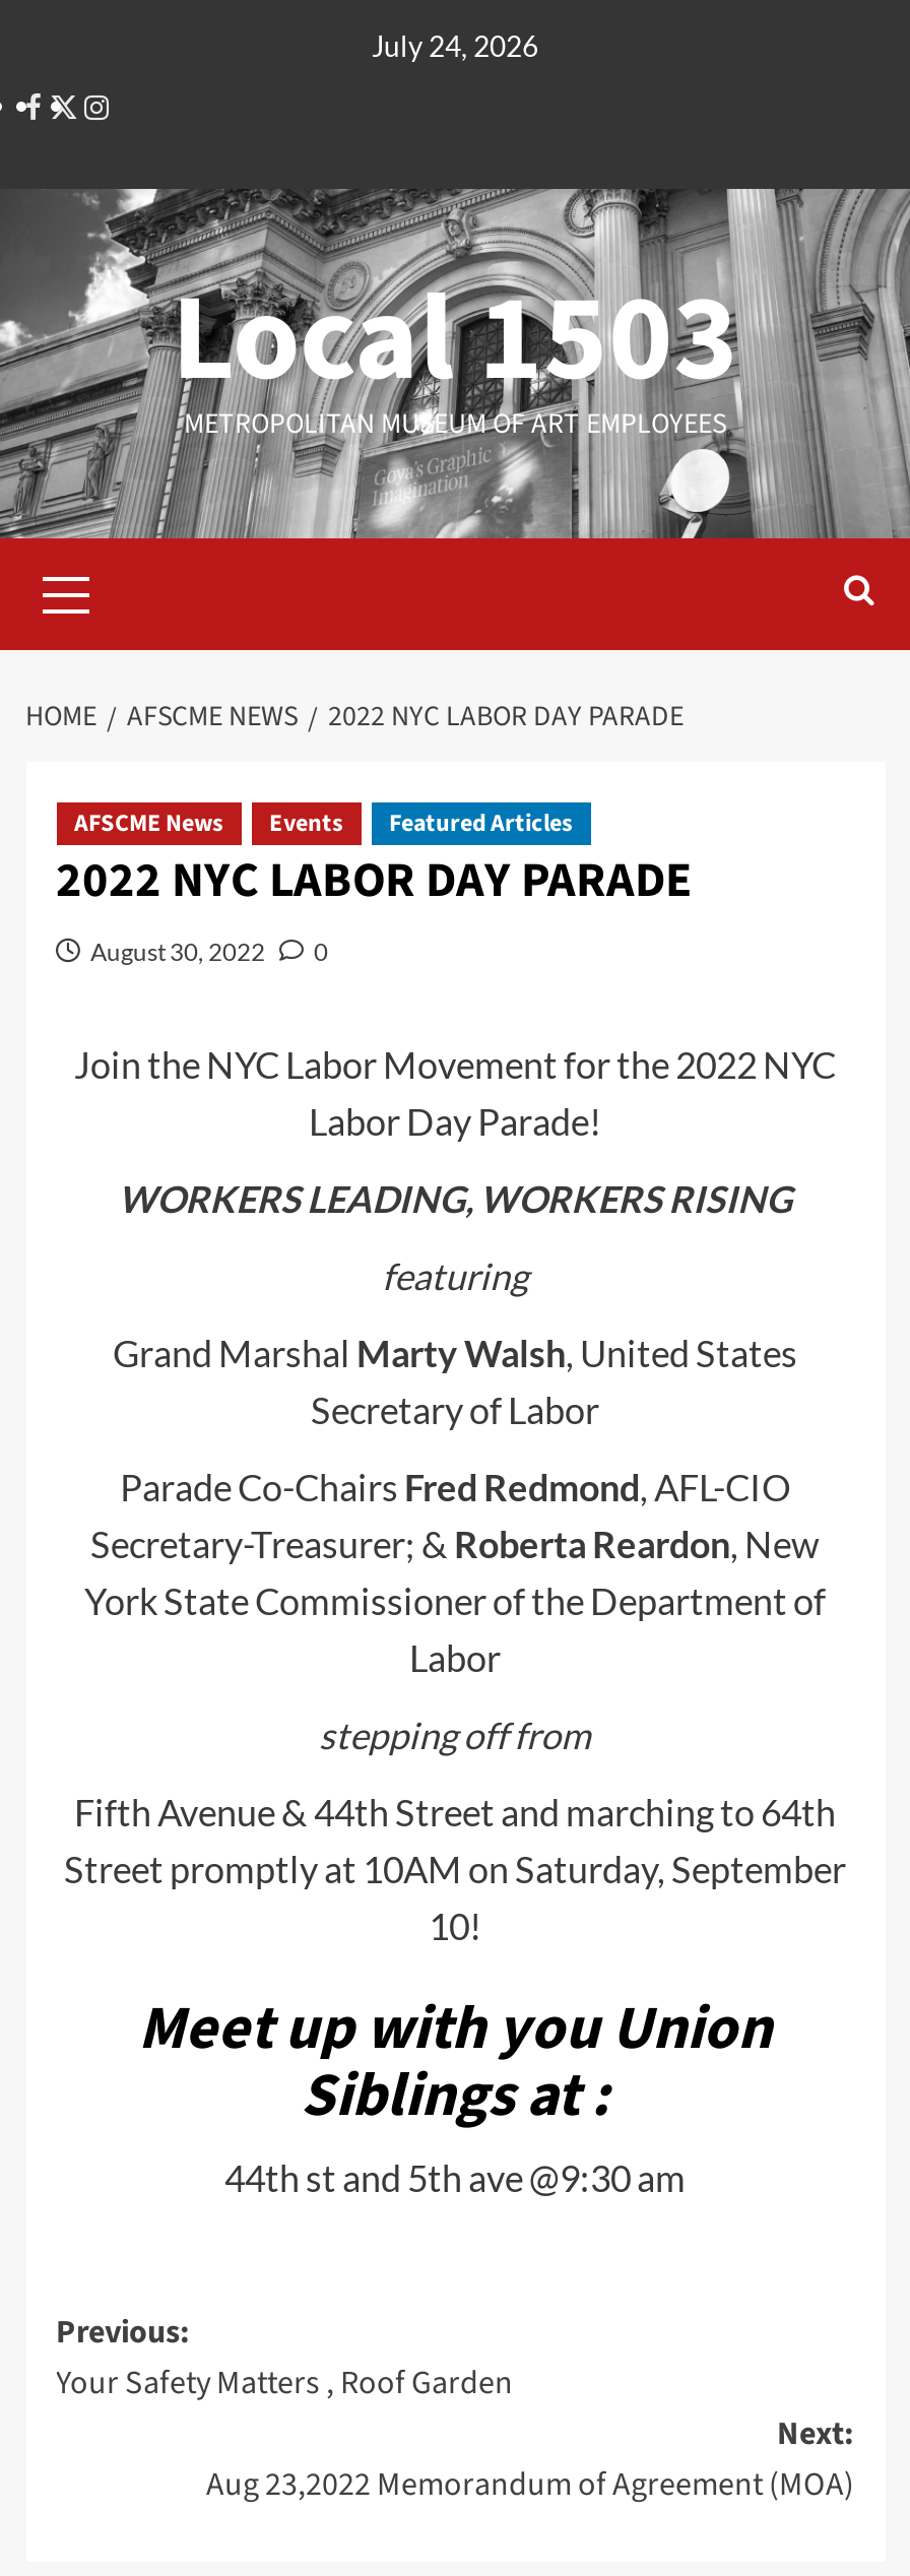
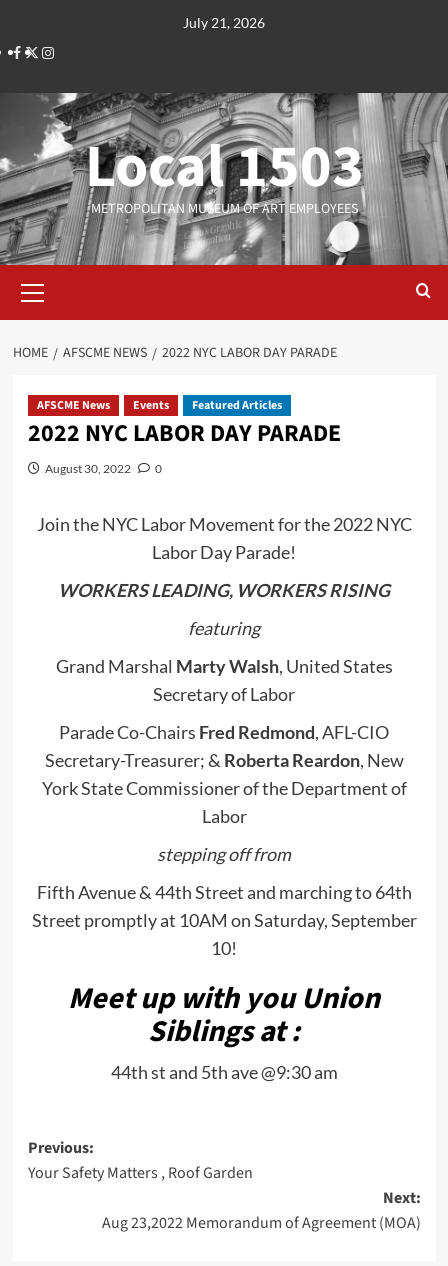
- July 24, 2026
+ July 21, 2026
